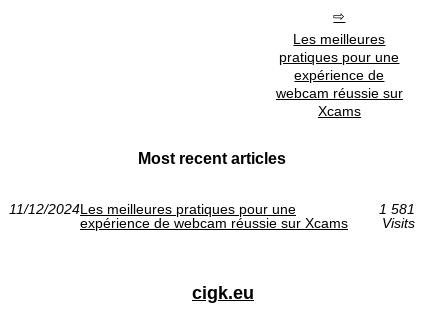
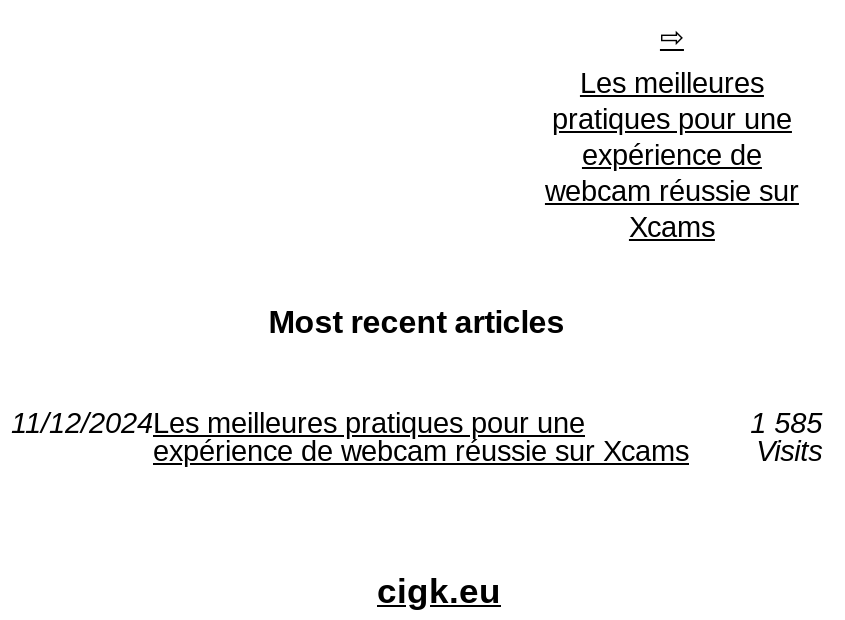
- 1 581
+ 1 585
